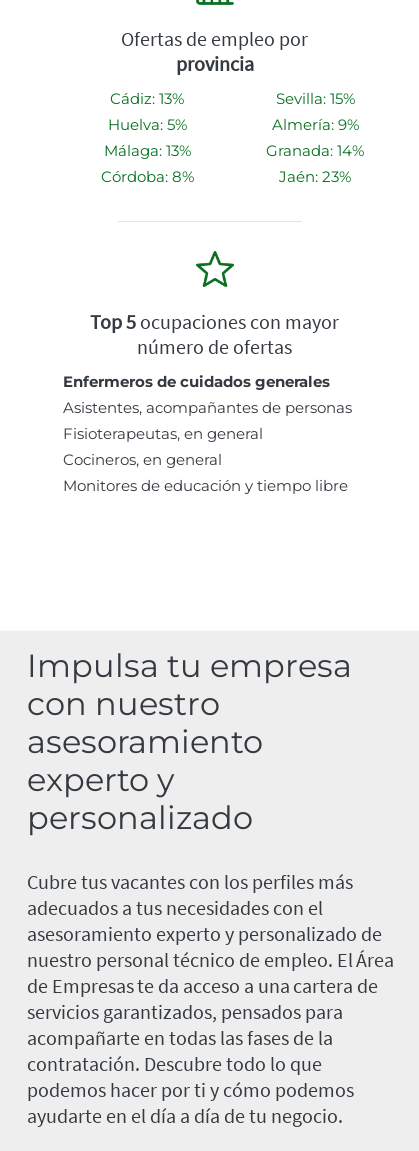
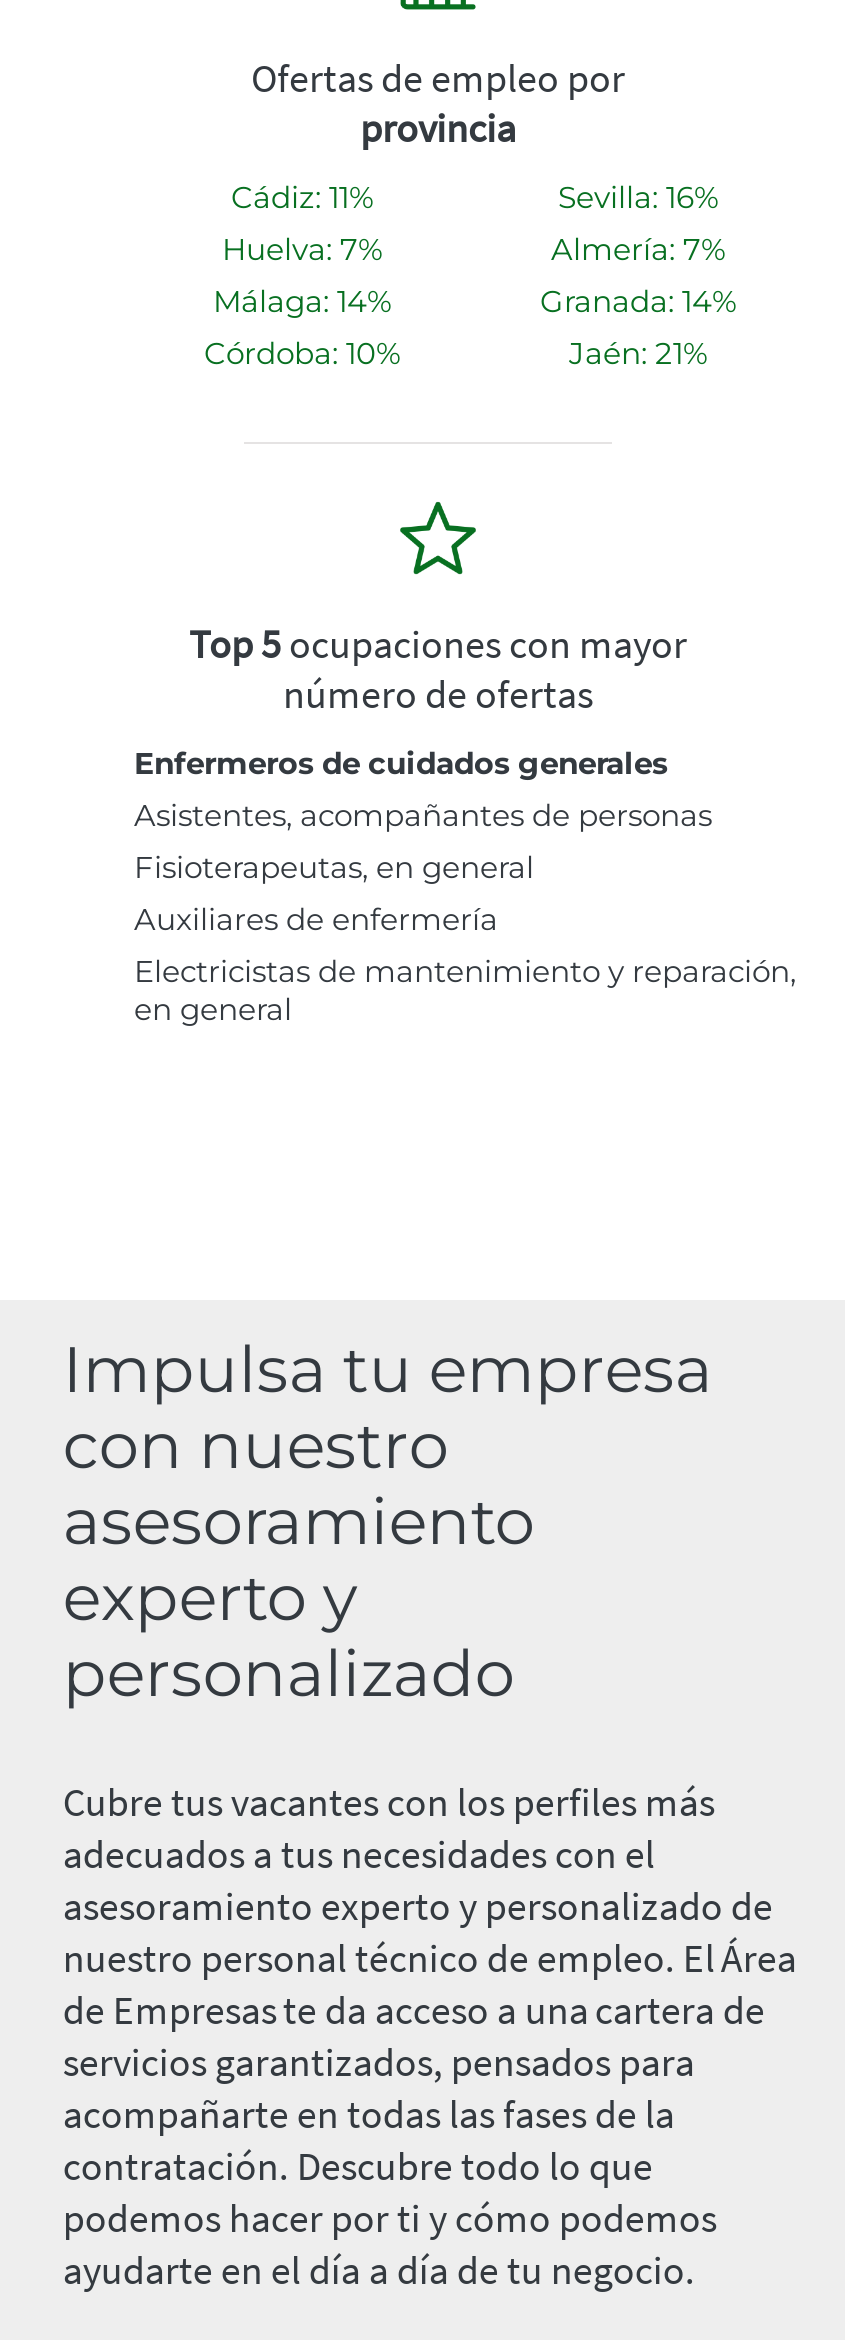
- Cádiz: 13%
+ Cádiz: 11%

- Sevilla: 15%
+ Sevilla: 16%

- Huelva: 5%
+ Huelva: 7%

- Almería: 9%
+ Almería: 7%

- Málaga: 13%
+ Málaga: 14%

- Córdoba: 8%
+ Córdoba: 10%

- Jaén: 23%
+ Jaén: 21%

- Cocineros, en general
- Monitores de educación y tiempo libre
+ Auxiliares de enfermería
+ Electricistas de mantenimiento y reparación,
+ en general
